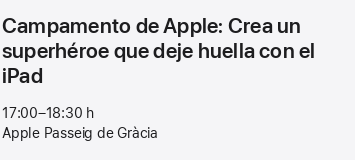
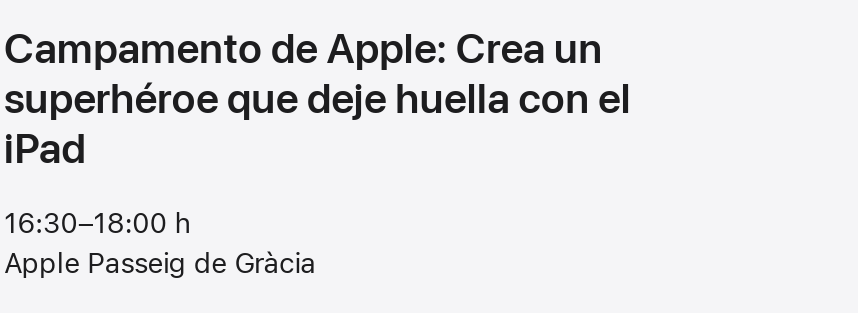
- 17:00–18:30 h
+ 16:30–18:00 h
